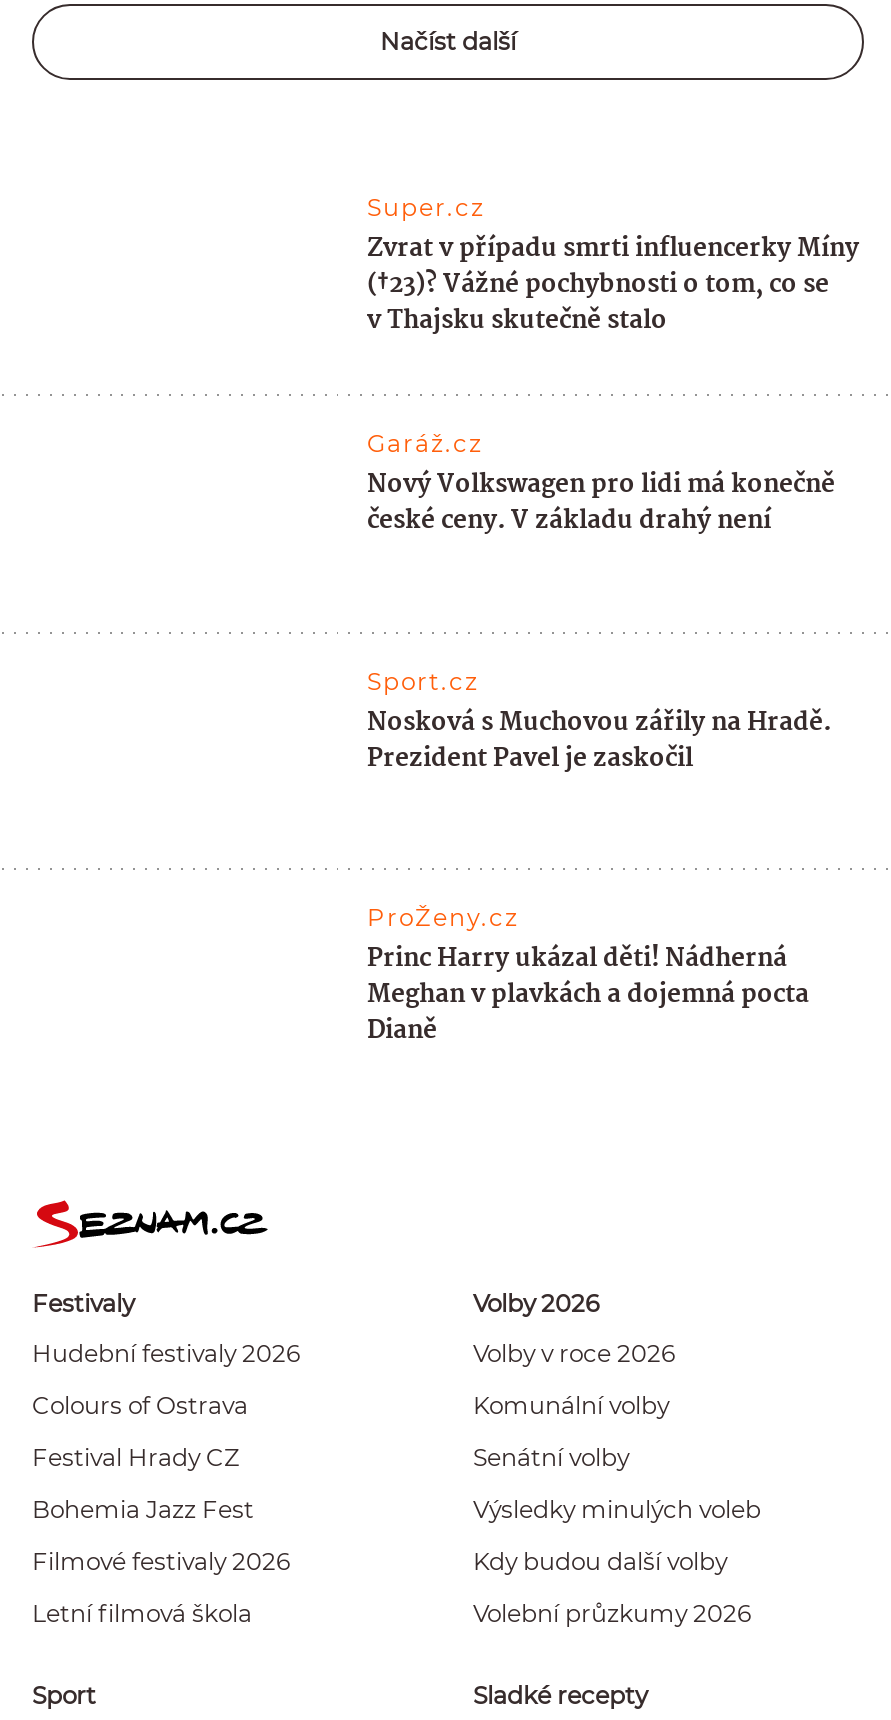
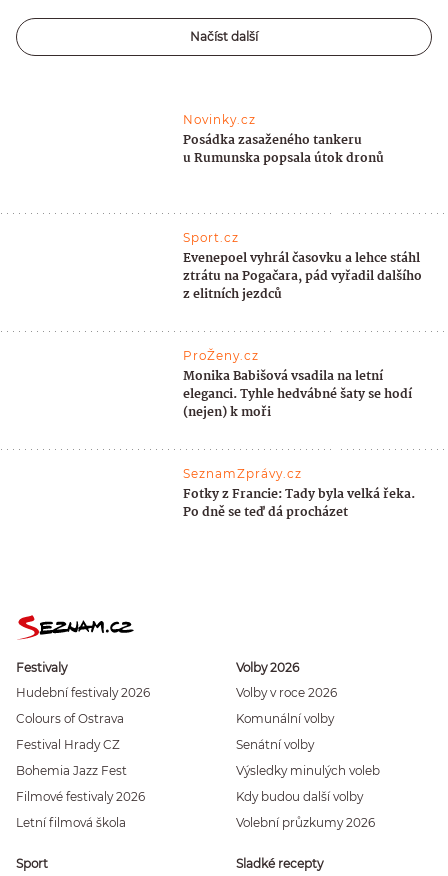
- Super.cz
- Zvrat v případu smrti influencerky Míny
- (†23)? Vážné pochybnosti o tom, co se
- v Thajsku skutečně stalo
- Garáž.cz
- Nový Volkswagen pro lidi má konečně
- české ceny. V základu drahý není
+ Novinky.cz
+ Posádka zasaženého tankeru
+ u Rumunska popsala útok dronů

moved up: Sport.cz

- Nosková s Muchovou zářily na Hradě.
- Prezident Pavel je zaskočil
+ Evenepoel vyhrál časovku a lehce stáhl
+ ztrátu na Pogačara, pád vyřadil dalšího
+ z elitních jezdců

moved up: ProŽeny.cz

- Princ Harry ukázal děti! Nádherná
- Meghan v plavkách a dojemná pocta
- Dianě
+ Monika Babišová vsadila na letní
+ eleganci. Tyhle hedvábné šaty se hodí
+ (nejen) k moři
+ SeznamZprávy.cz
+ Fotky z Francie: Tady byla velká řeka.
+ Po dně se teď dá procházet
